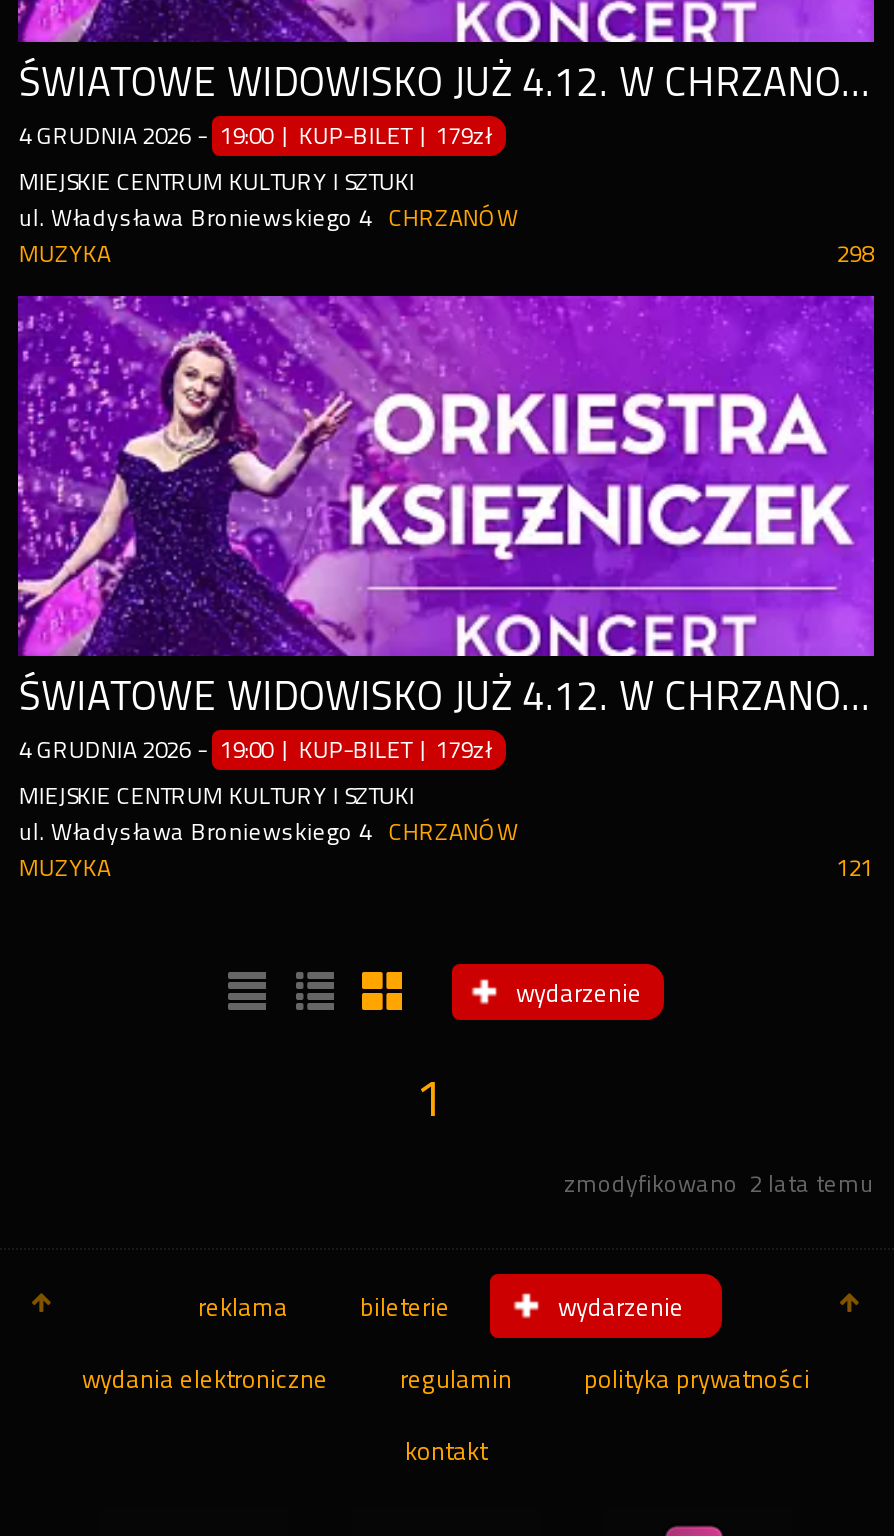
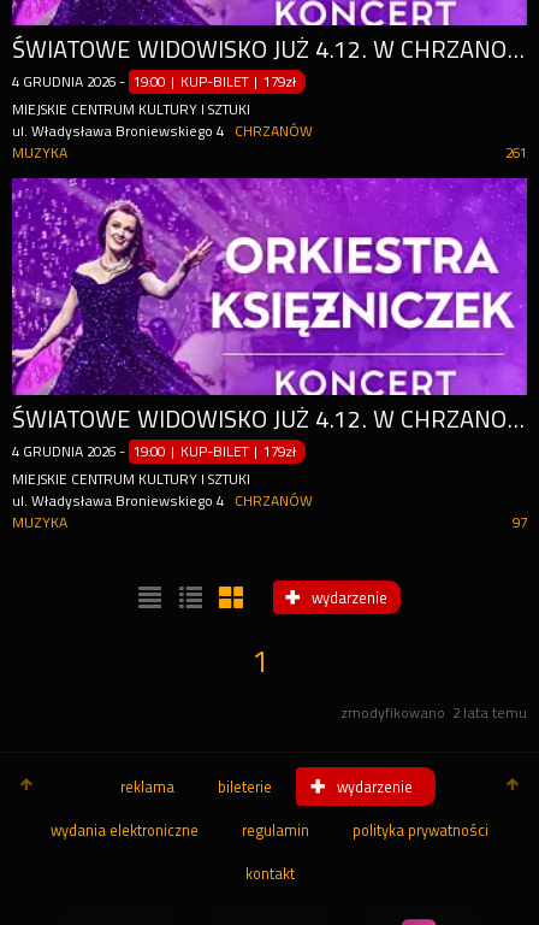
- 298
+ 261

- 121
+ 97
